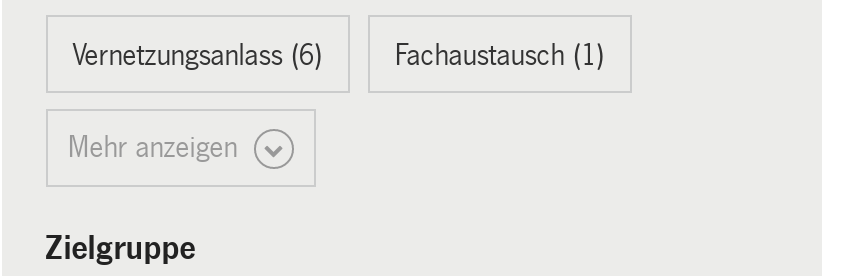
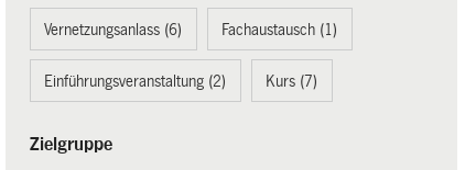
- Mehr anzeigen
+ Einführungsveranstaltung (2)
+ Kurs (7)
